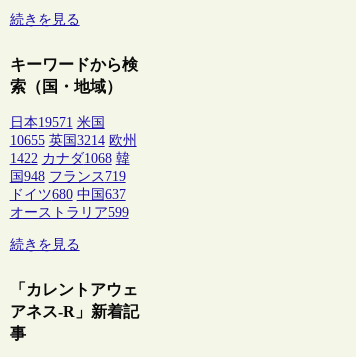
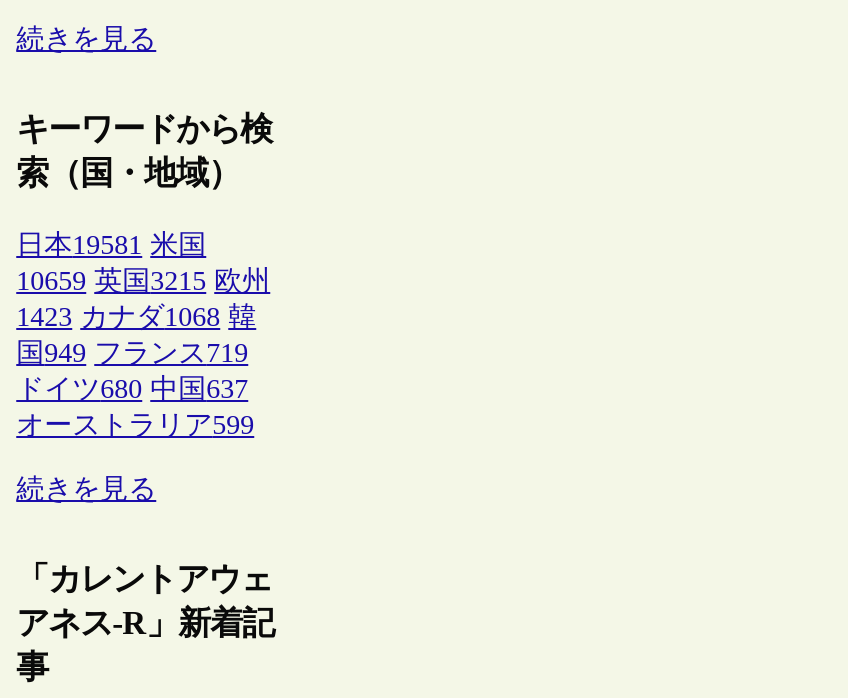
- 日本19571 米国
+ 日本19581 米国

- 10655 英国3214 欧州
+ 10659 英国3215 欧州

- 1422 カナダ1068 韓
+ 1423 カナダ1068 韓

- 国948 フランス719
+ 国949 フランス719
